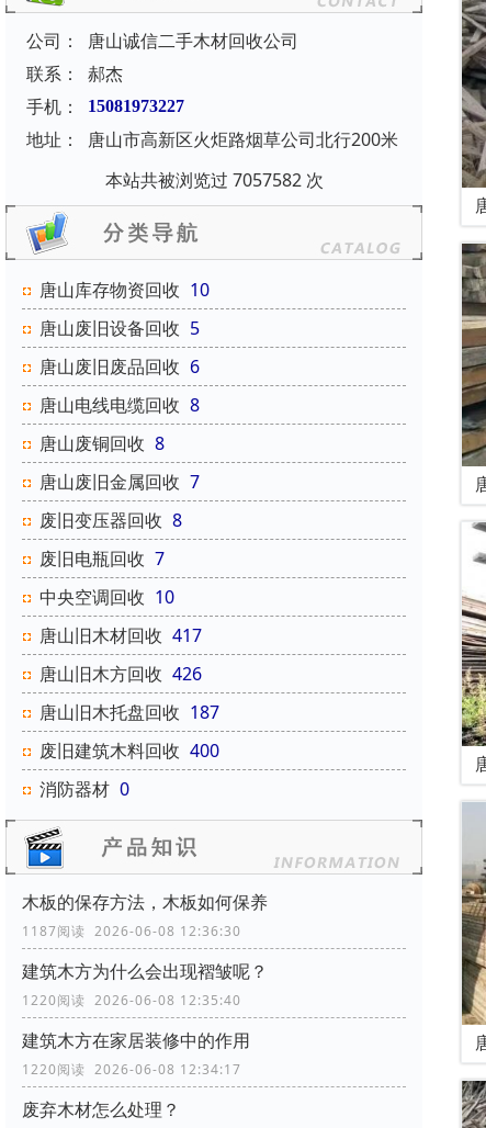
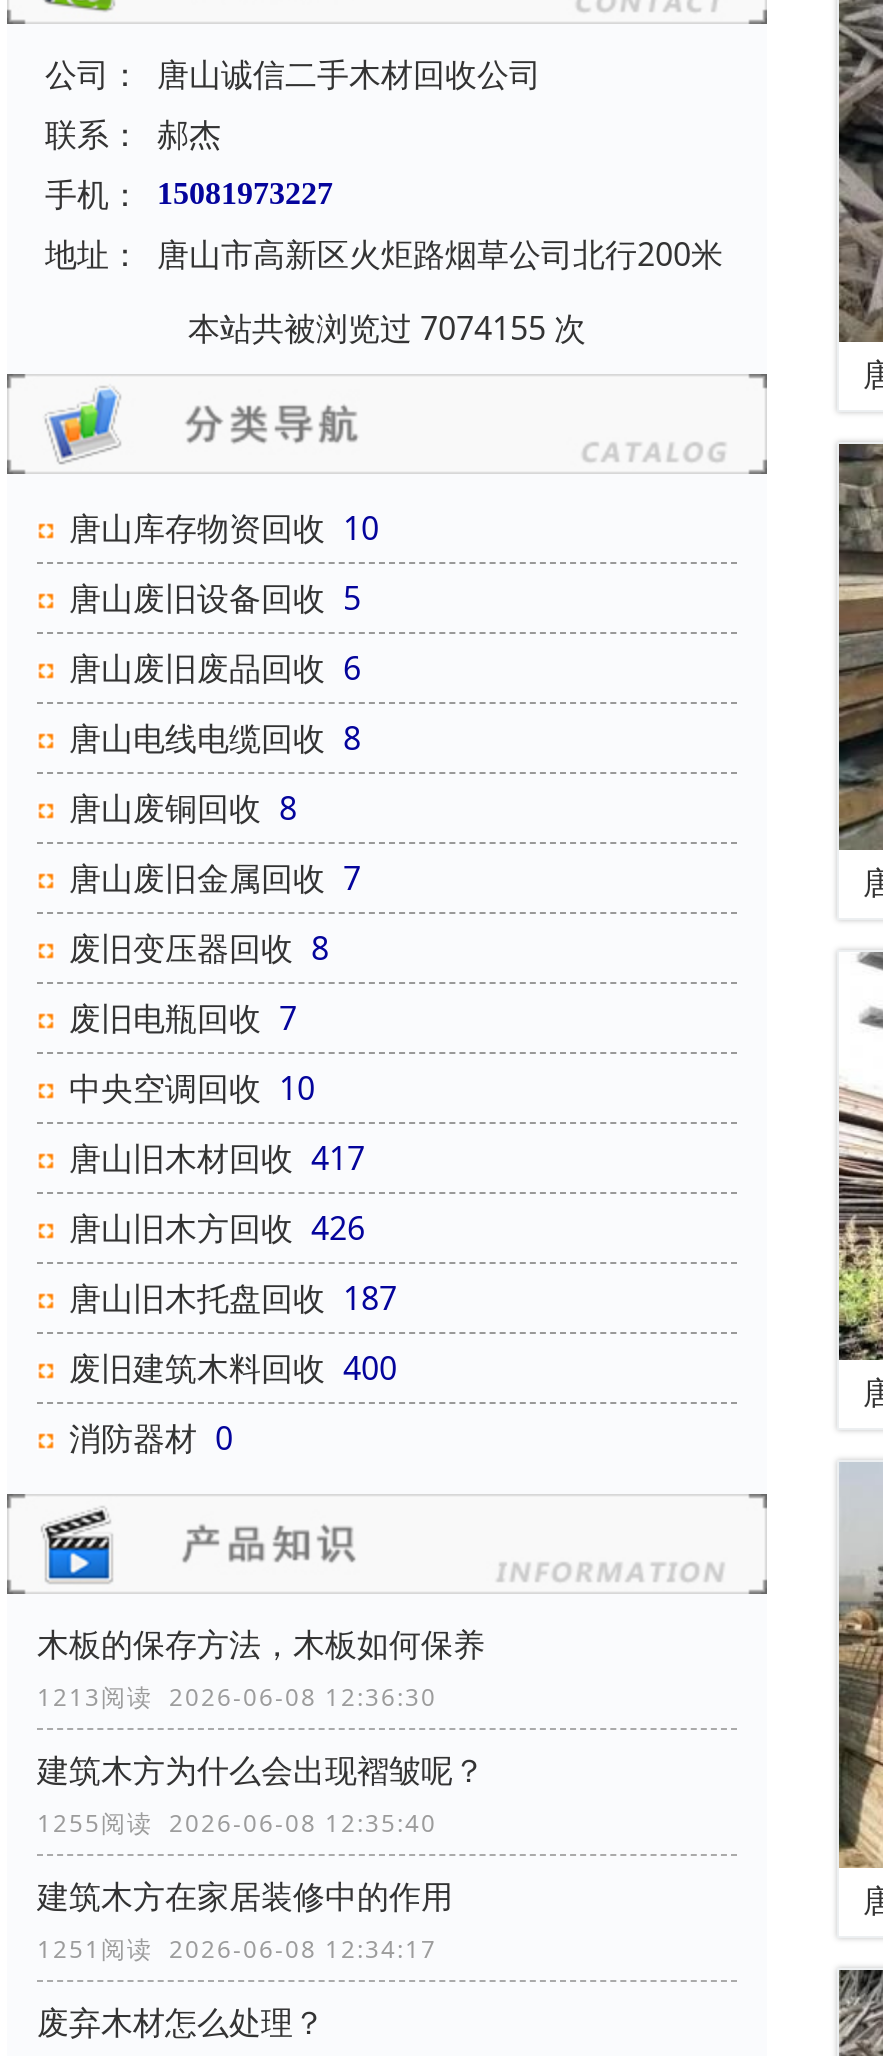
- 本站共被浏览过 7057582 次
+ 本站共被浏览过 7074155 次

- 1187阅读 2026-06-08 12:36:30
+ 1213阅读 2026-06-08 12:36:30

- 1220阅读 2026-06-08 12:35:40
+ 1255阅读 2026-06-08 12:35:40

- 1220阅读 2026-06-08 12:34:17
+ 1251阅读 2026-06-08 12:34:17
